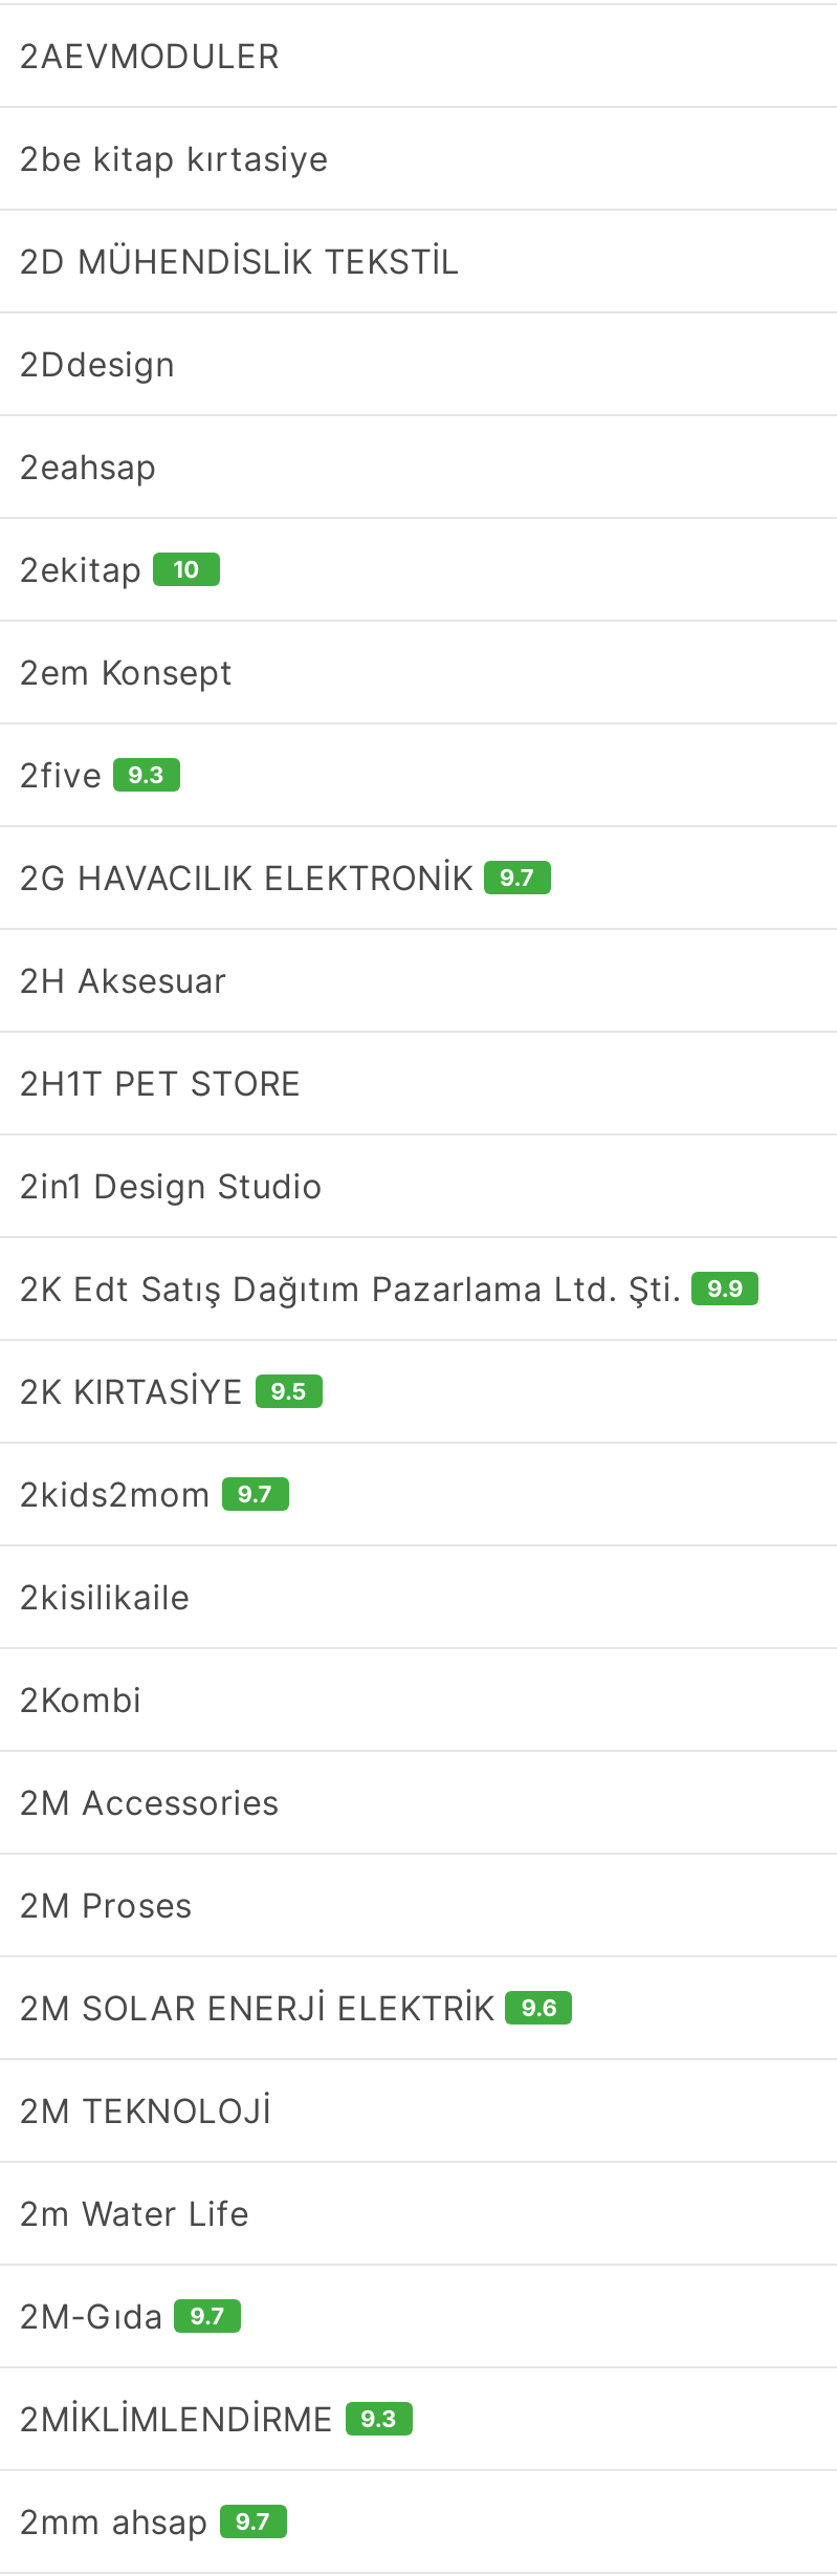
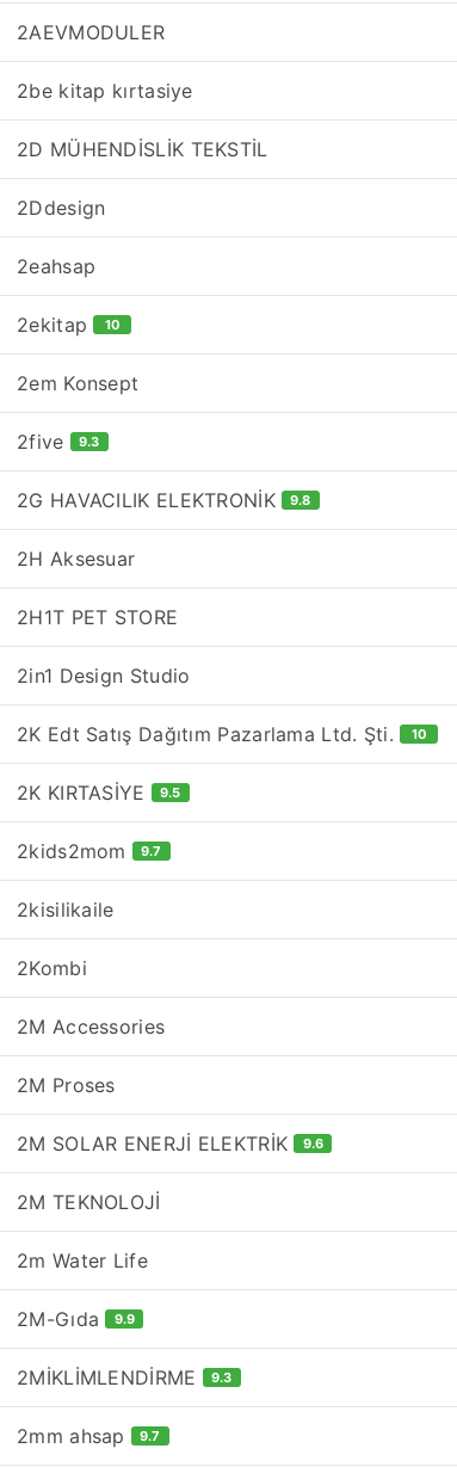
- 2G HAVACILIK ELEKTRONİK 9.7
+ 2G HAVACILIK ELEKTRONİK 9.8

- 2K Edt Satış Dağıtım Pazarlama Ltd. Şti. 9.9
+ 2K Edt Satış Dağıtım Pazarlama Ltd. Şti. 10

- 2M-Gıda 9.7
+ 2M-Gıda 9.9
